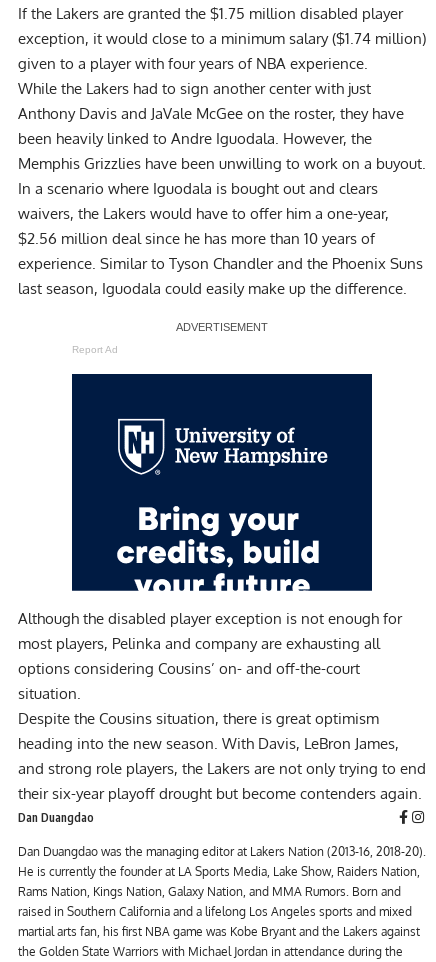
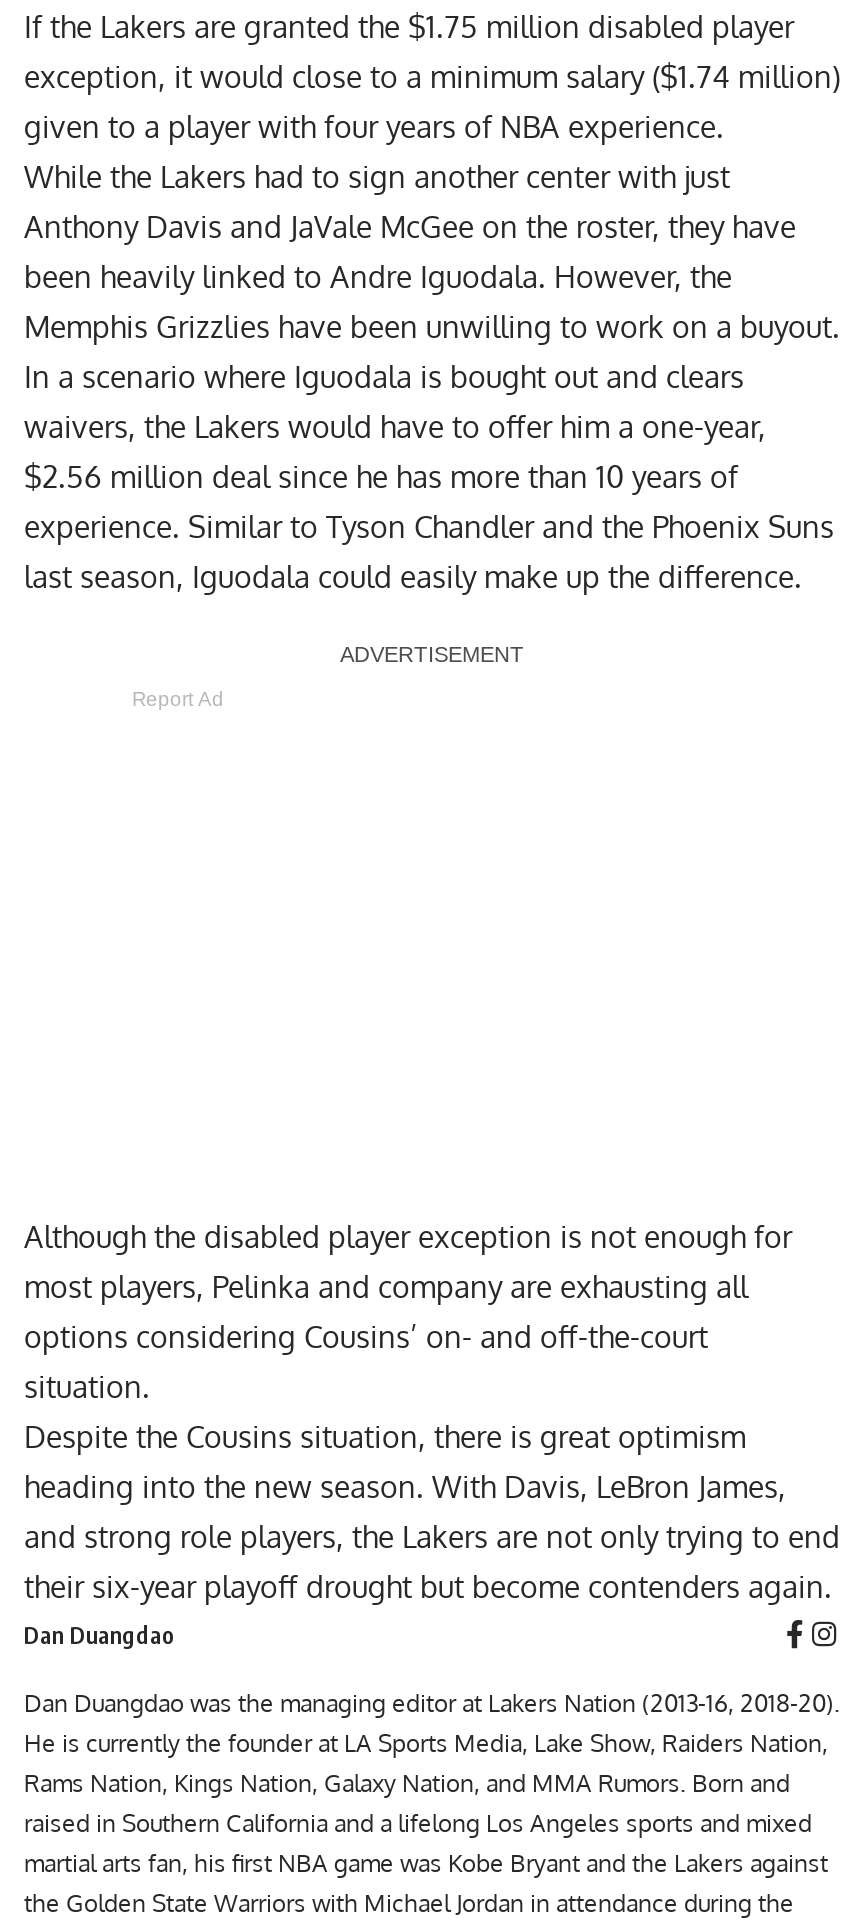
- [image]
